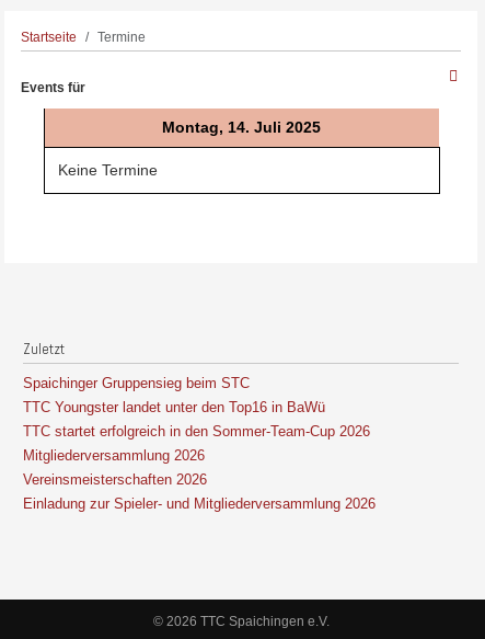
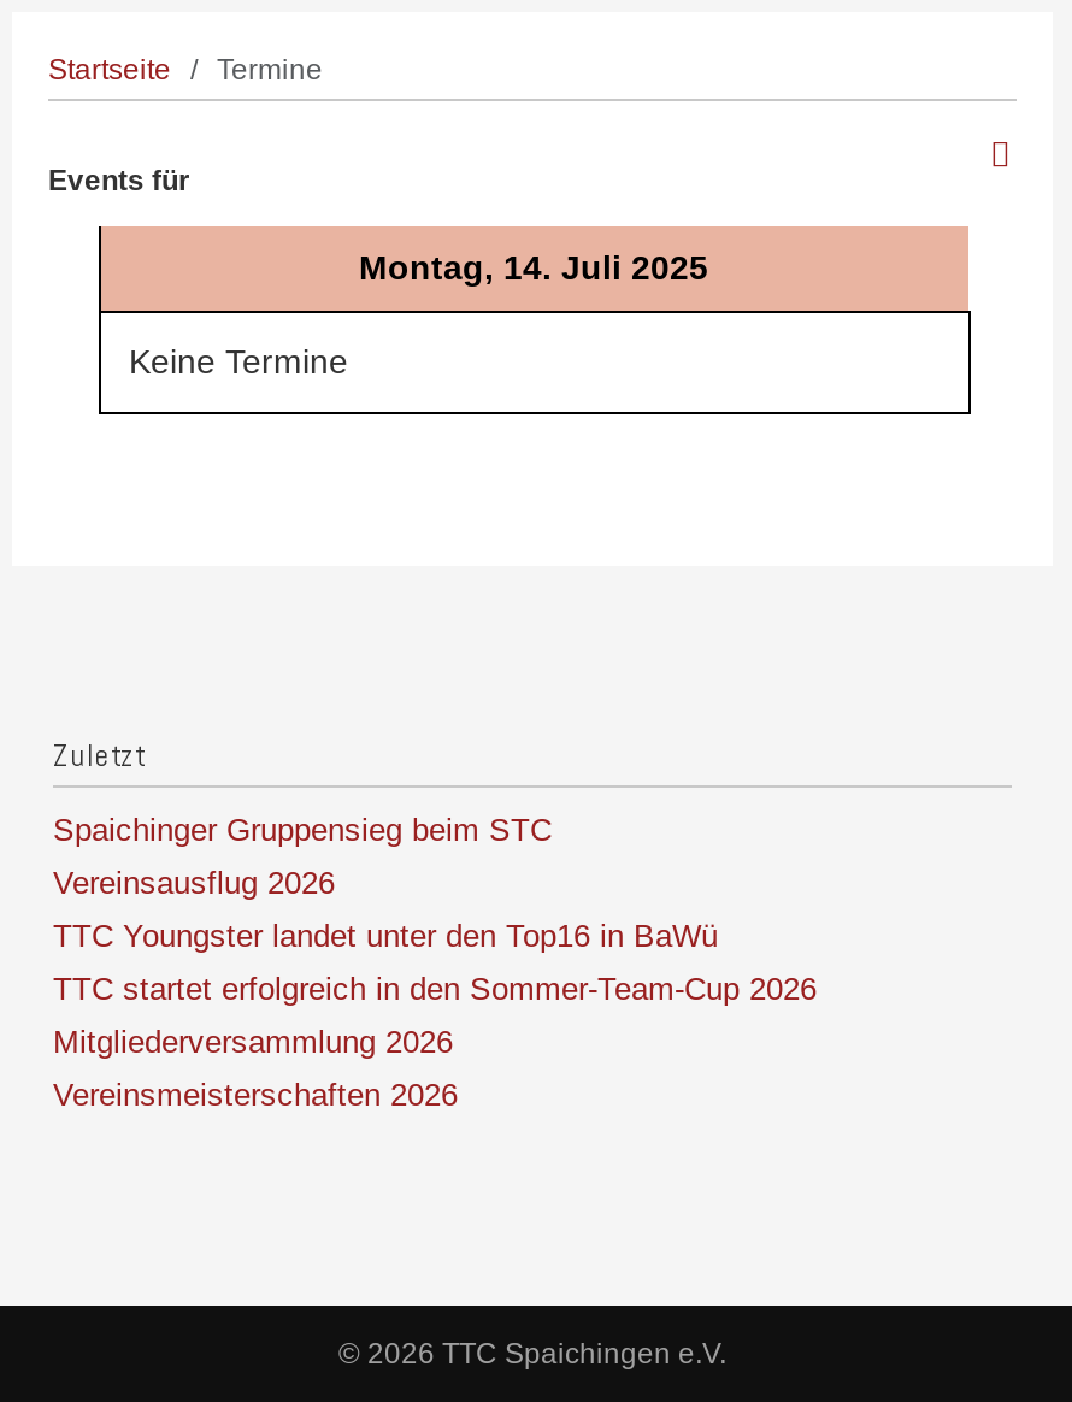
+ Vereinsausflug 2026

moved down: TTC Youngster landet unter den Top16 in BaWü | TTC startet erfolgreich in den Sommer-Team-Cup 2026 | Mitgliederversammlung 2026 | Vereinsmeisterschaften 2026

- Einladung zur Spieler- und Mitgliederversammlung 2026
